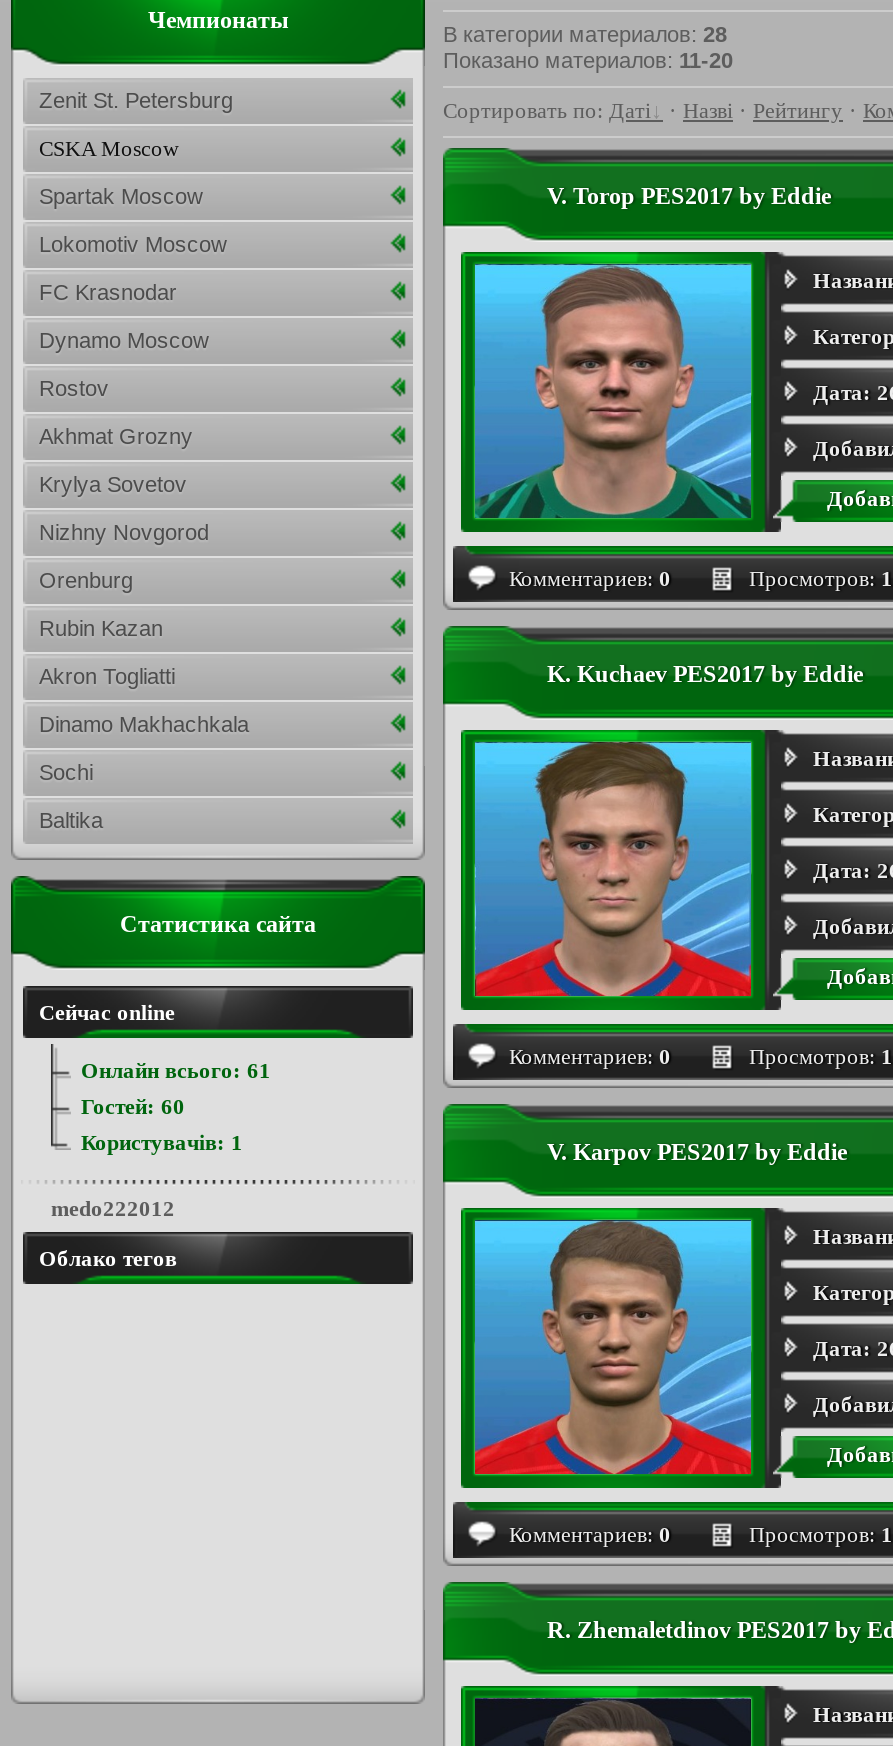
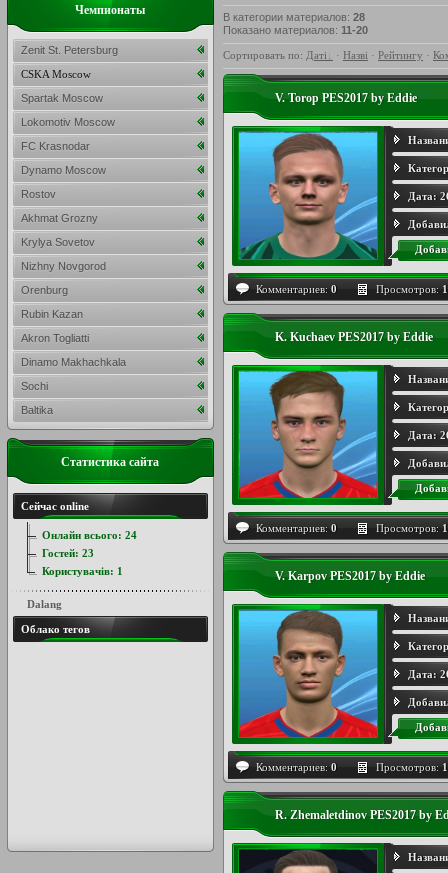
- Онлайн всього: 61
+ Онлайн всього: 24

- Гостей: 60
+ Гостей: 23

- medo222012
+ Dalang
